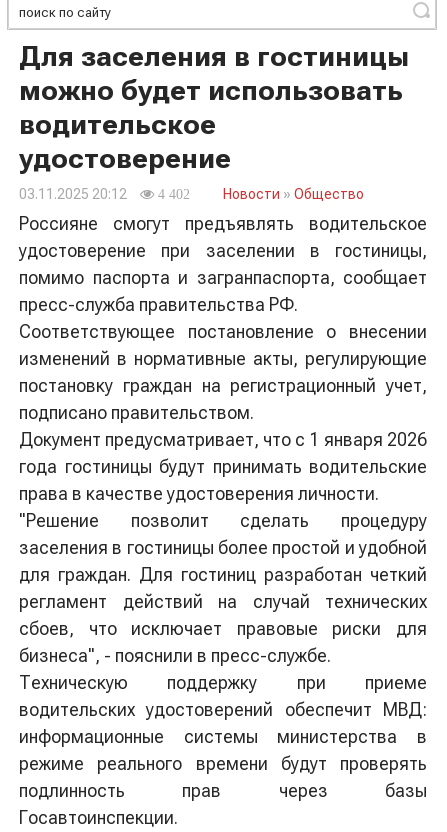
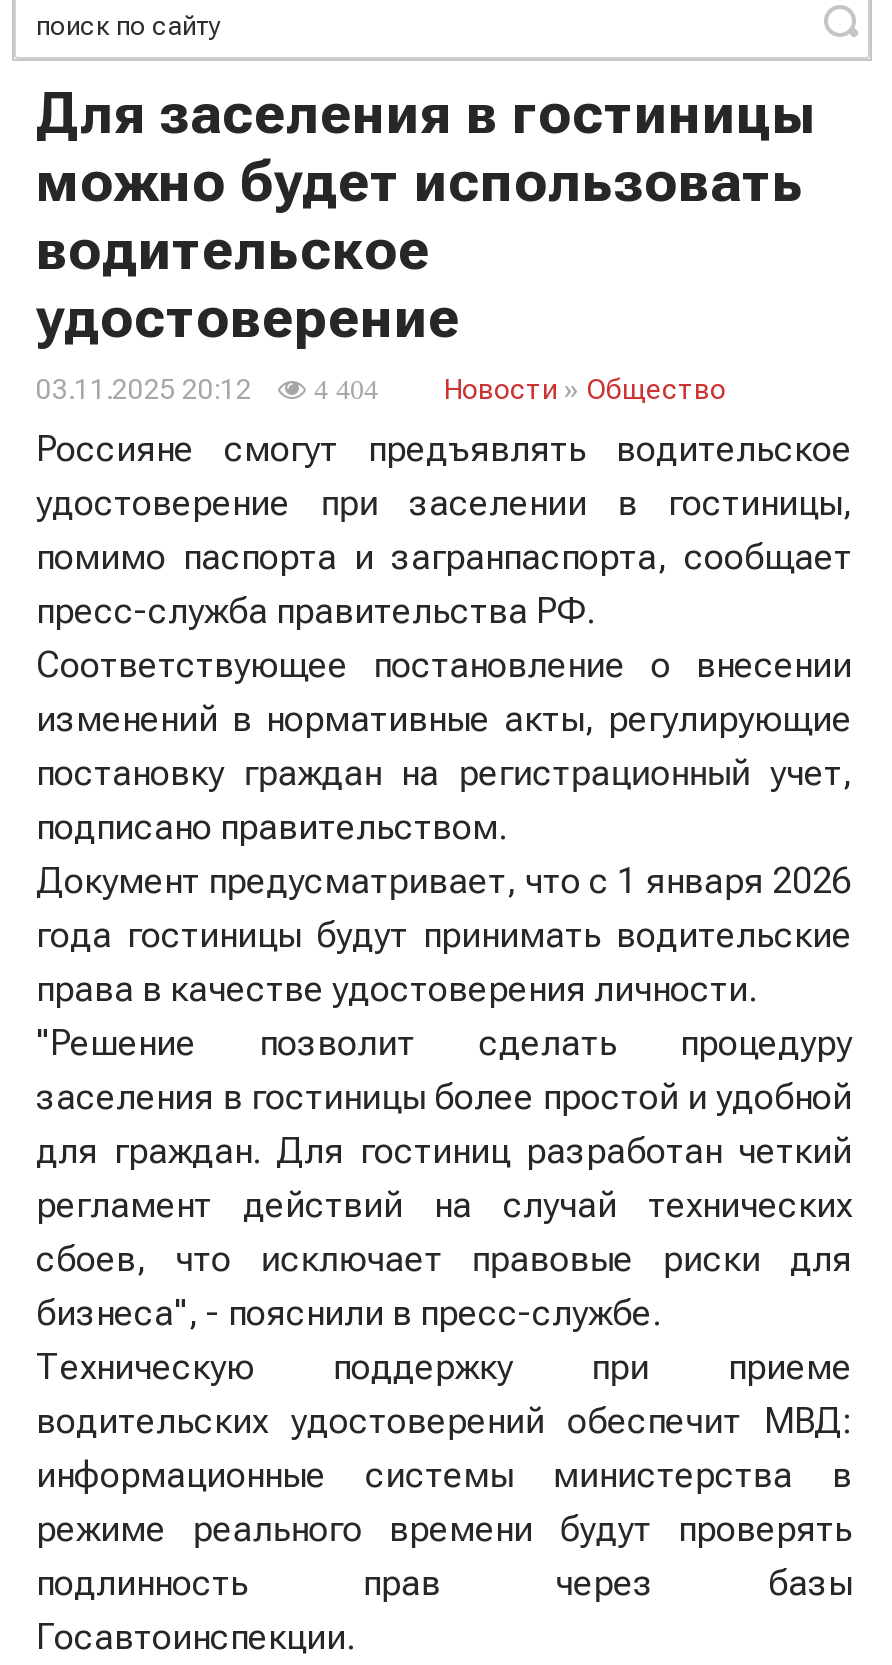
- 03.11.2025 20:12 4 402
+ 03.11.2025 20:12 4 404
